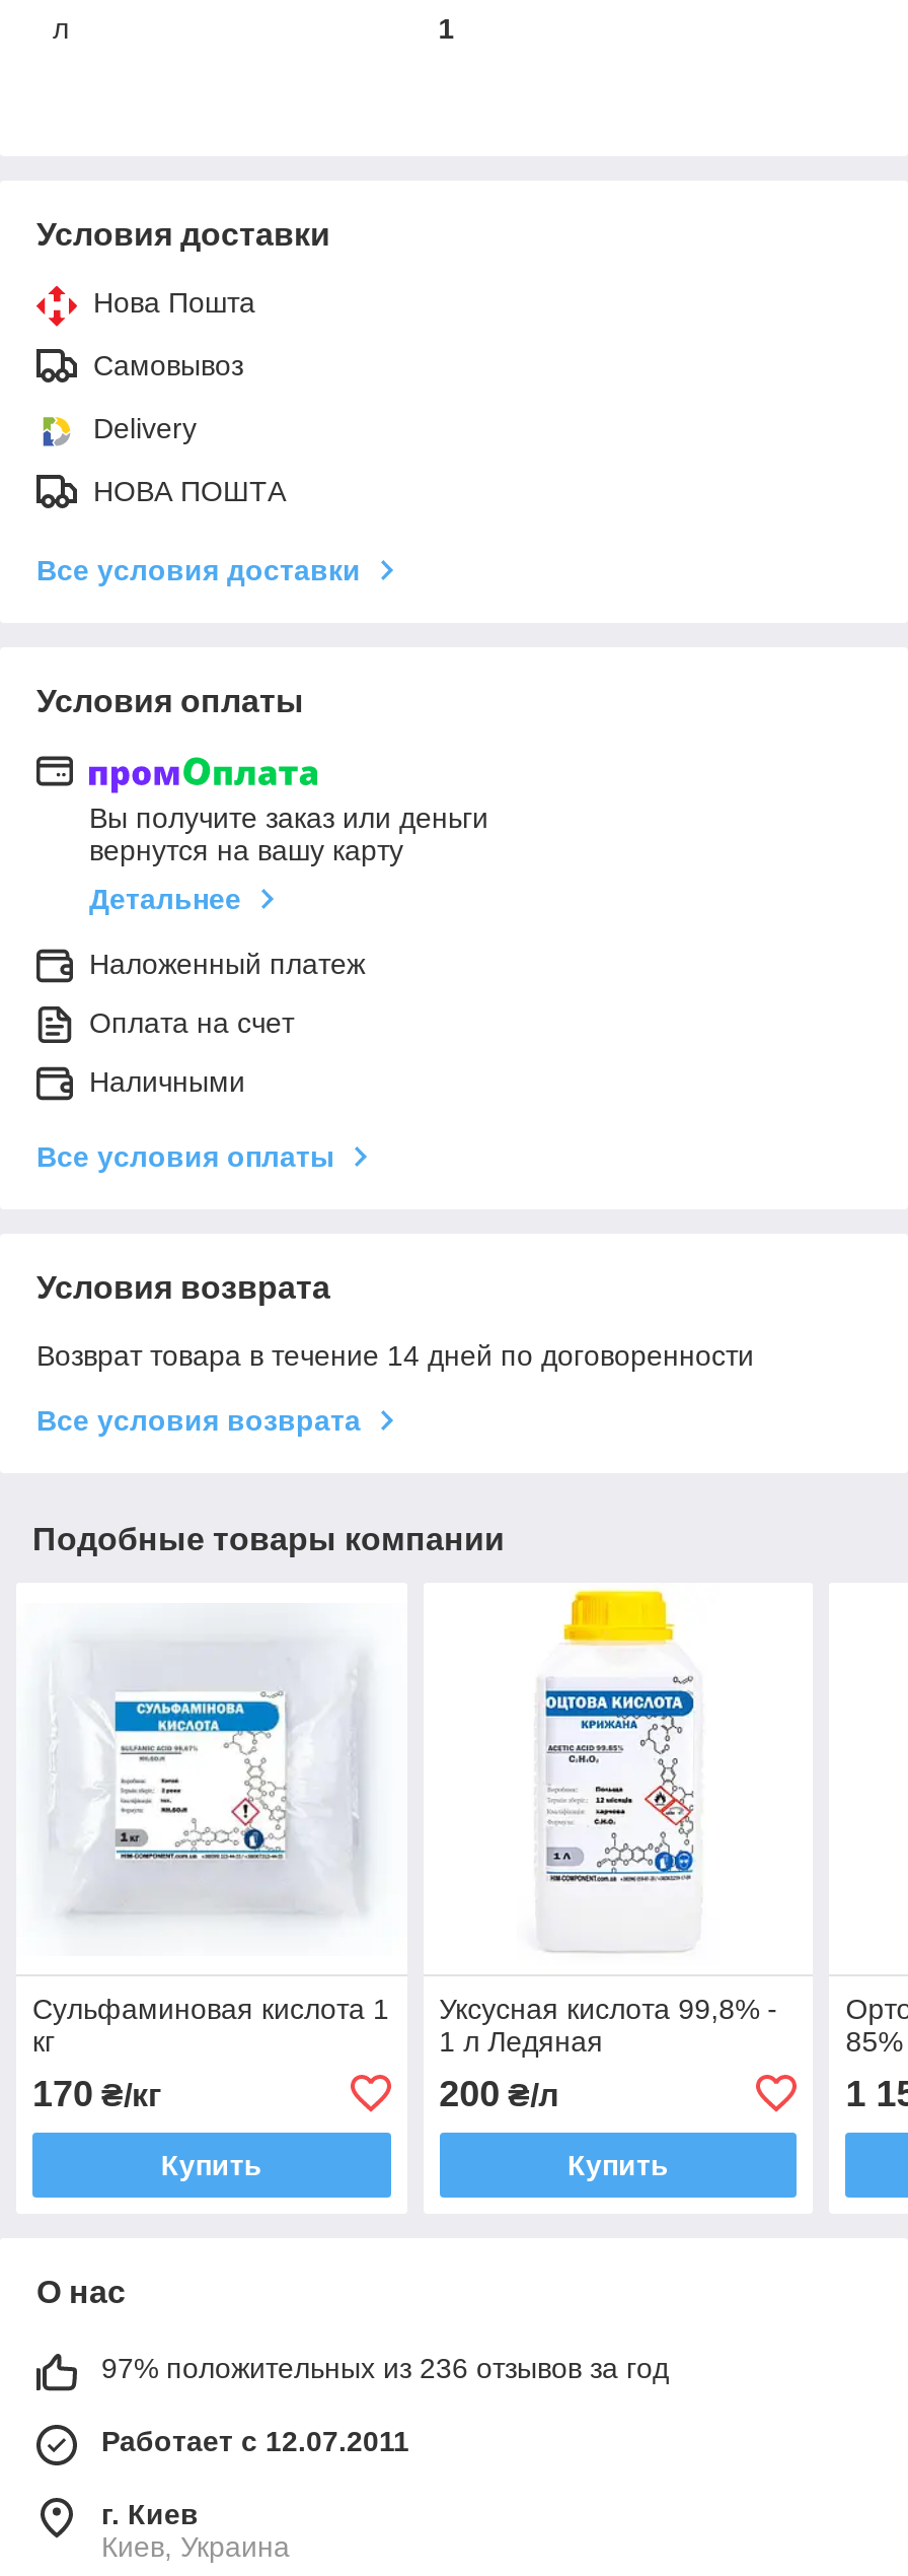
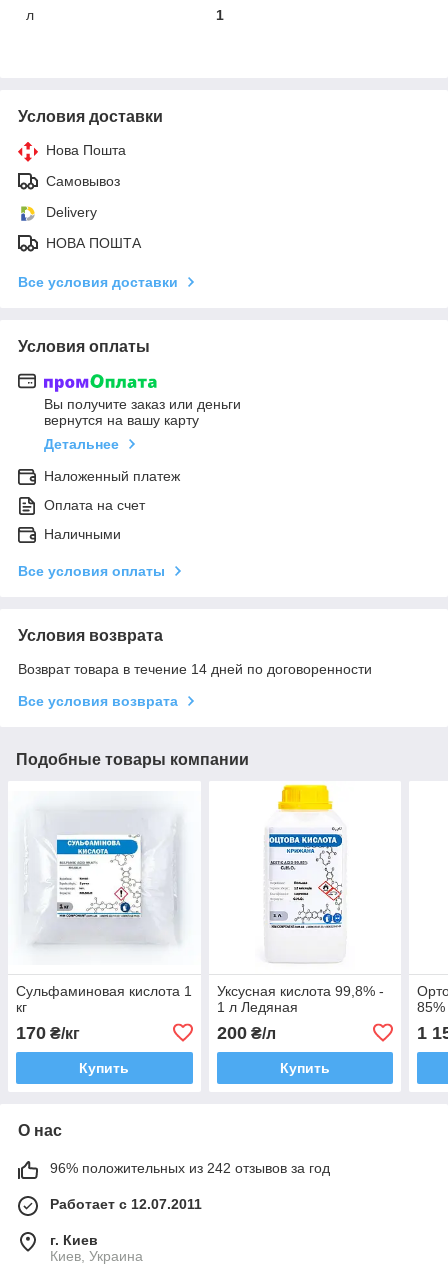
- 97% положительных из 236 отзывов за год
+ 96% положительных из 242 отзывов за год
